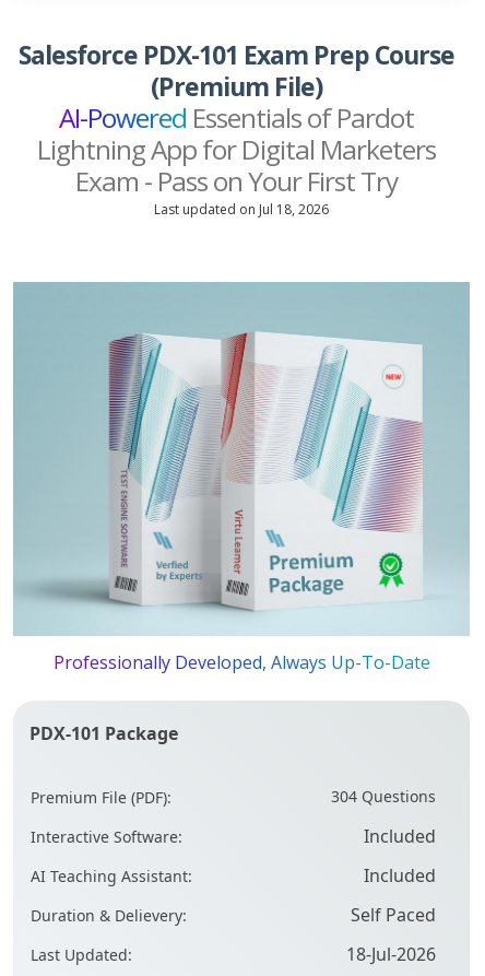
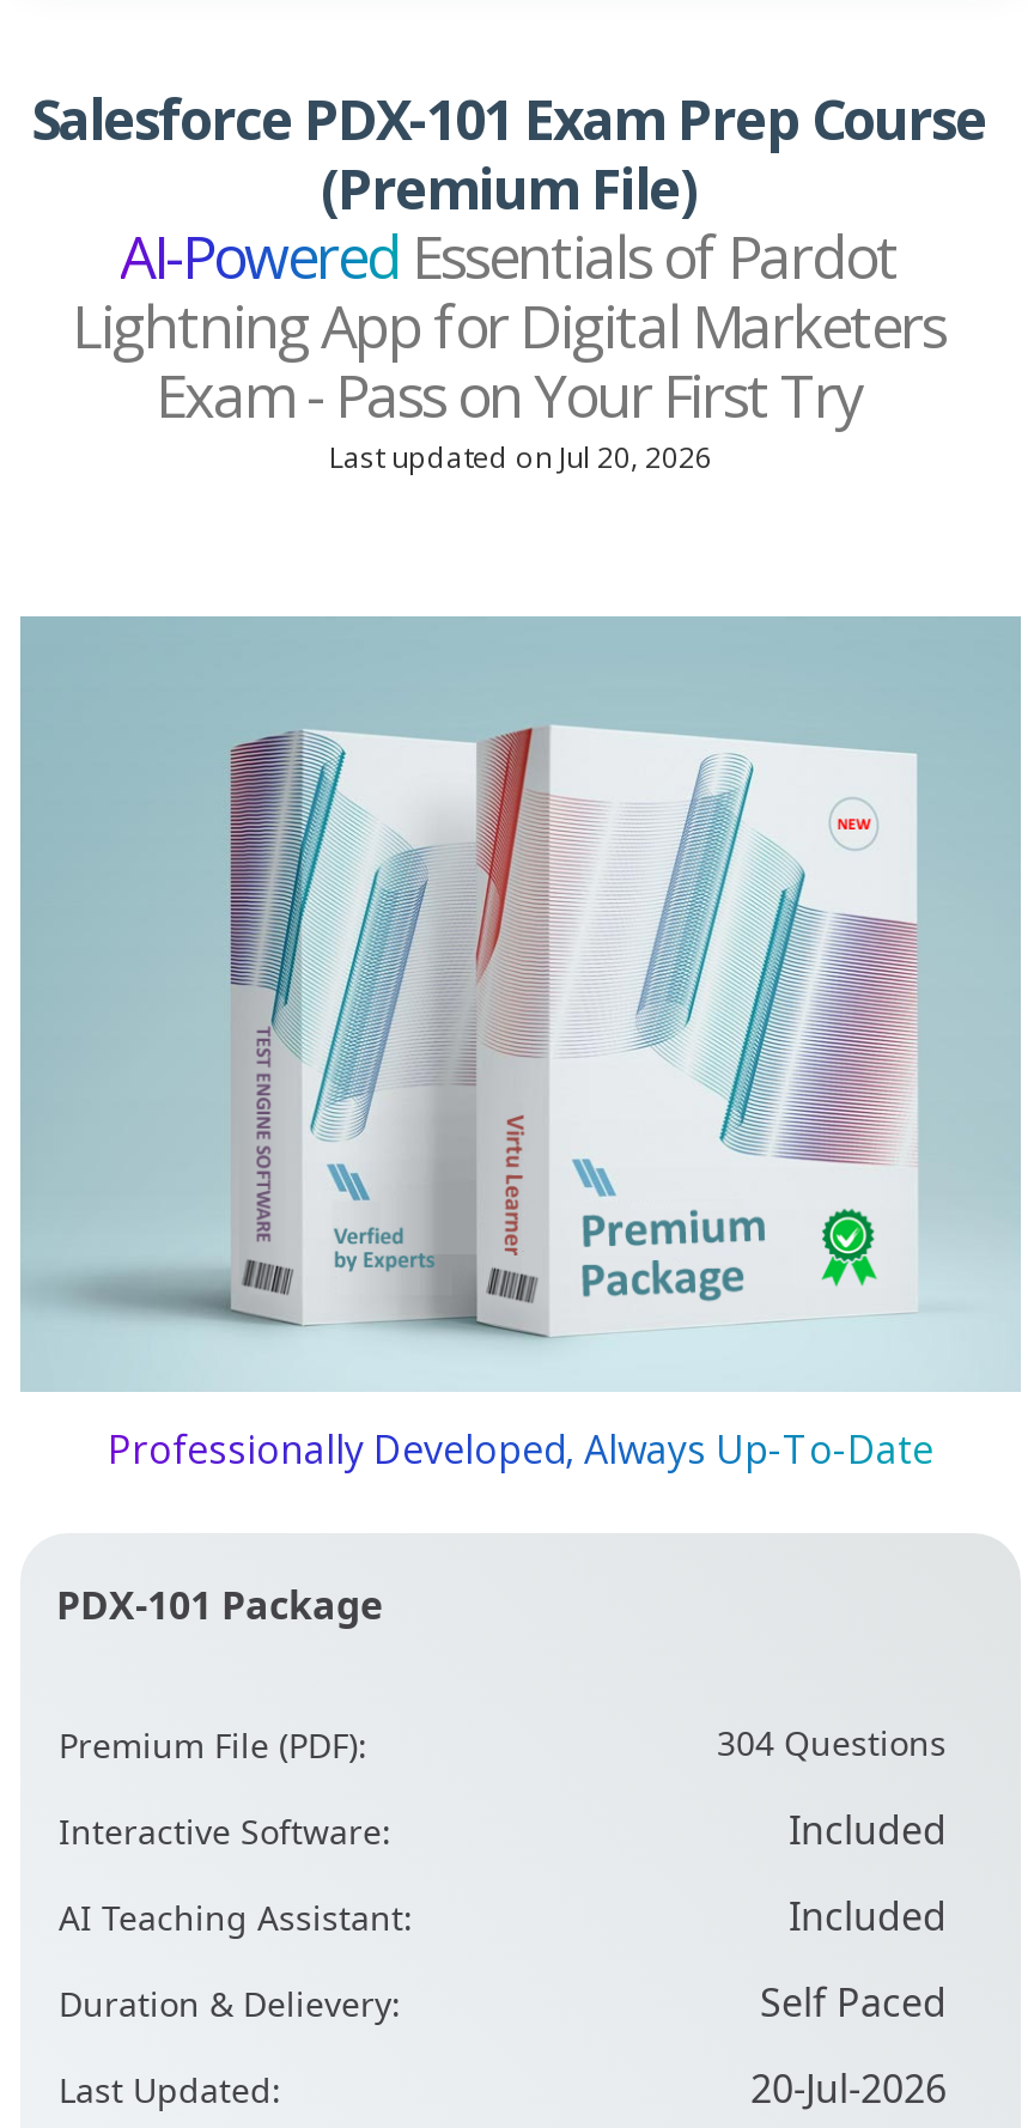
- Last updated on Jul 18, 2026
+ Last updated on Jul 20, 2026

- 18-Jul-2026
+ 20-Jul-2026
